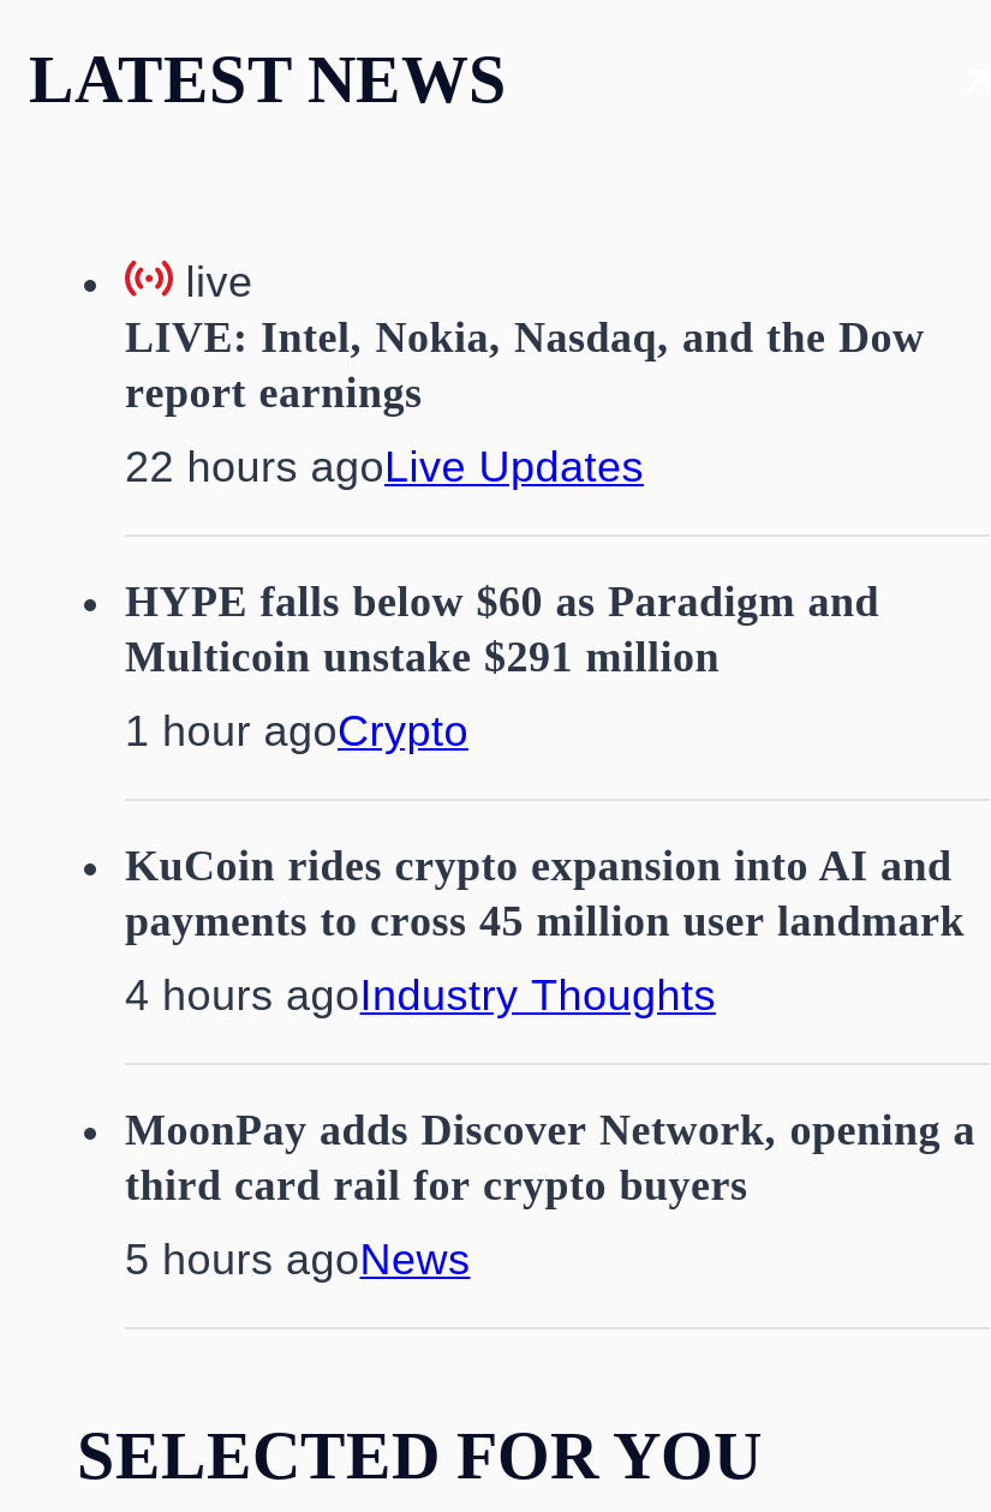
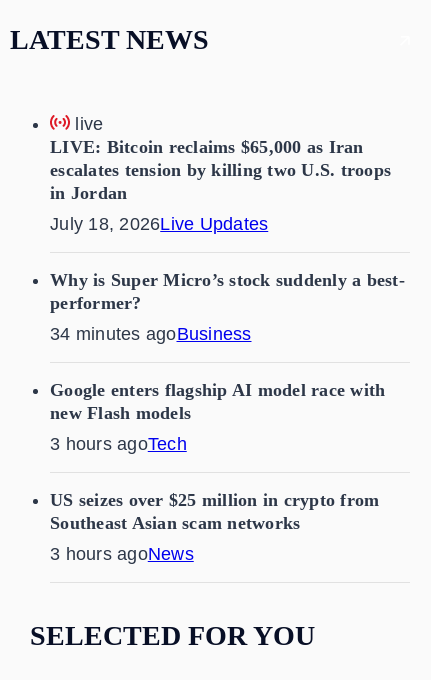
- LIVE: Intel, Nokia, Nasdaq, and the Dow
- report earnings
+ LIVE: Bitcoin reclaims $65,000 as Iran
+ escalates tension by killing two U.S. troops
+ in Jordan

- 22 hours agoLive Updates
+ July 18, 2026Live Updates

- HYPE falls below $60 as Paradigm and
- Multicoin unstake $291 million
+ Why is Super Micro’s stock suddenly a best-
+ performer?

- 1 hour agoCrypto
+ 34 minutes agoBusiness

- KuCoin rides crypto expansion into AI and
- payments to cross 45 million user landmark
+ Google enters flagship AI model race with
+ new Flash models

- 4 hours agoIndustry Thoughts
+ 3 hours agoTech

- MoonPay adds Discover Network, opening a
- third card rail for crypto buyers
+ US seizes over $25 million in crypto from
+ Southeast Asian scam networks

- 5 hours agoNews
+ 3 hours agoNews
